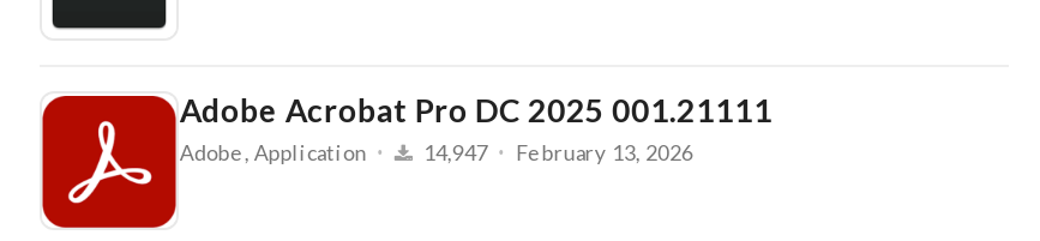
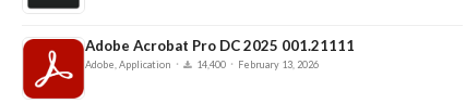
- Adobe, Application · 14,947 · February 13, 2026
+ Adobe, Application · 14,400 · February 13, 2026
